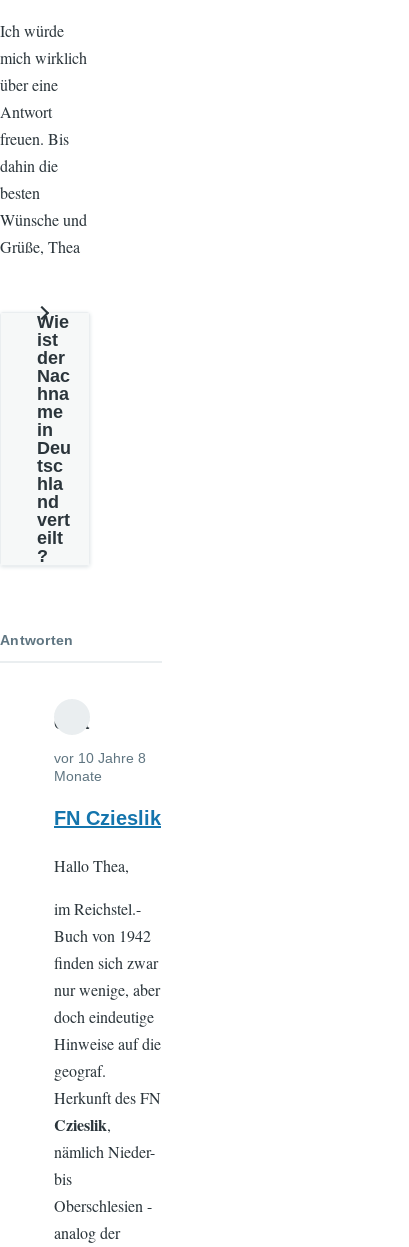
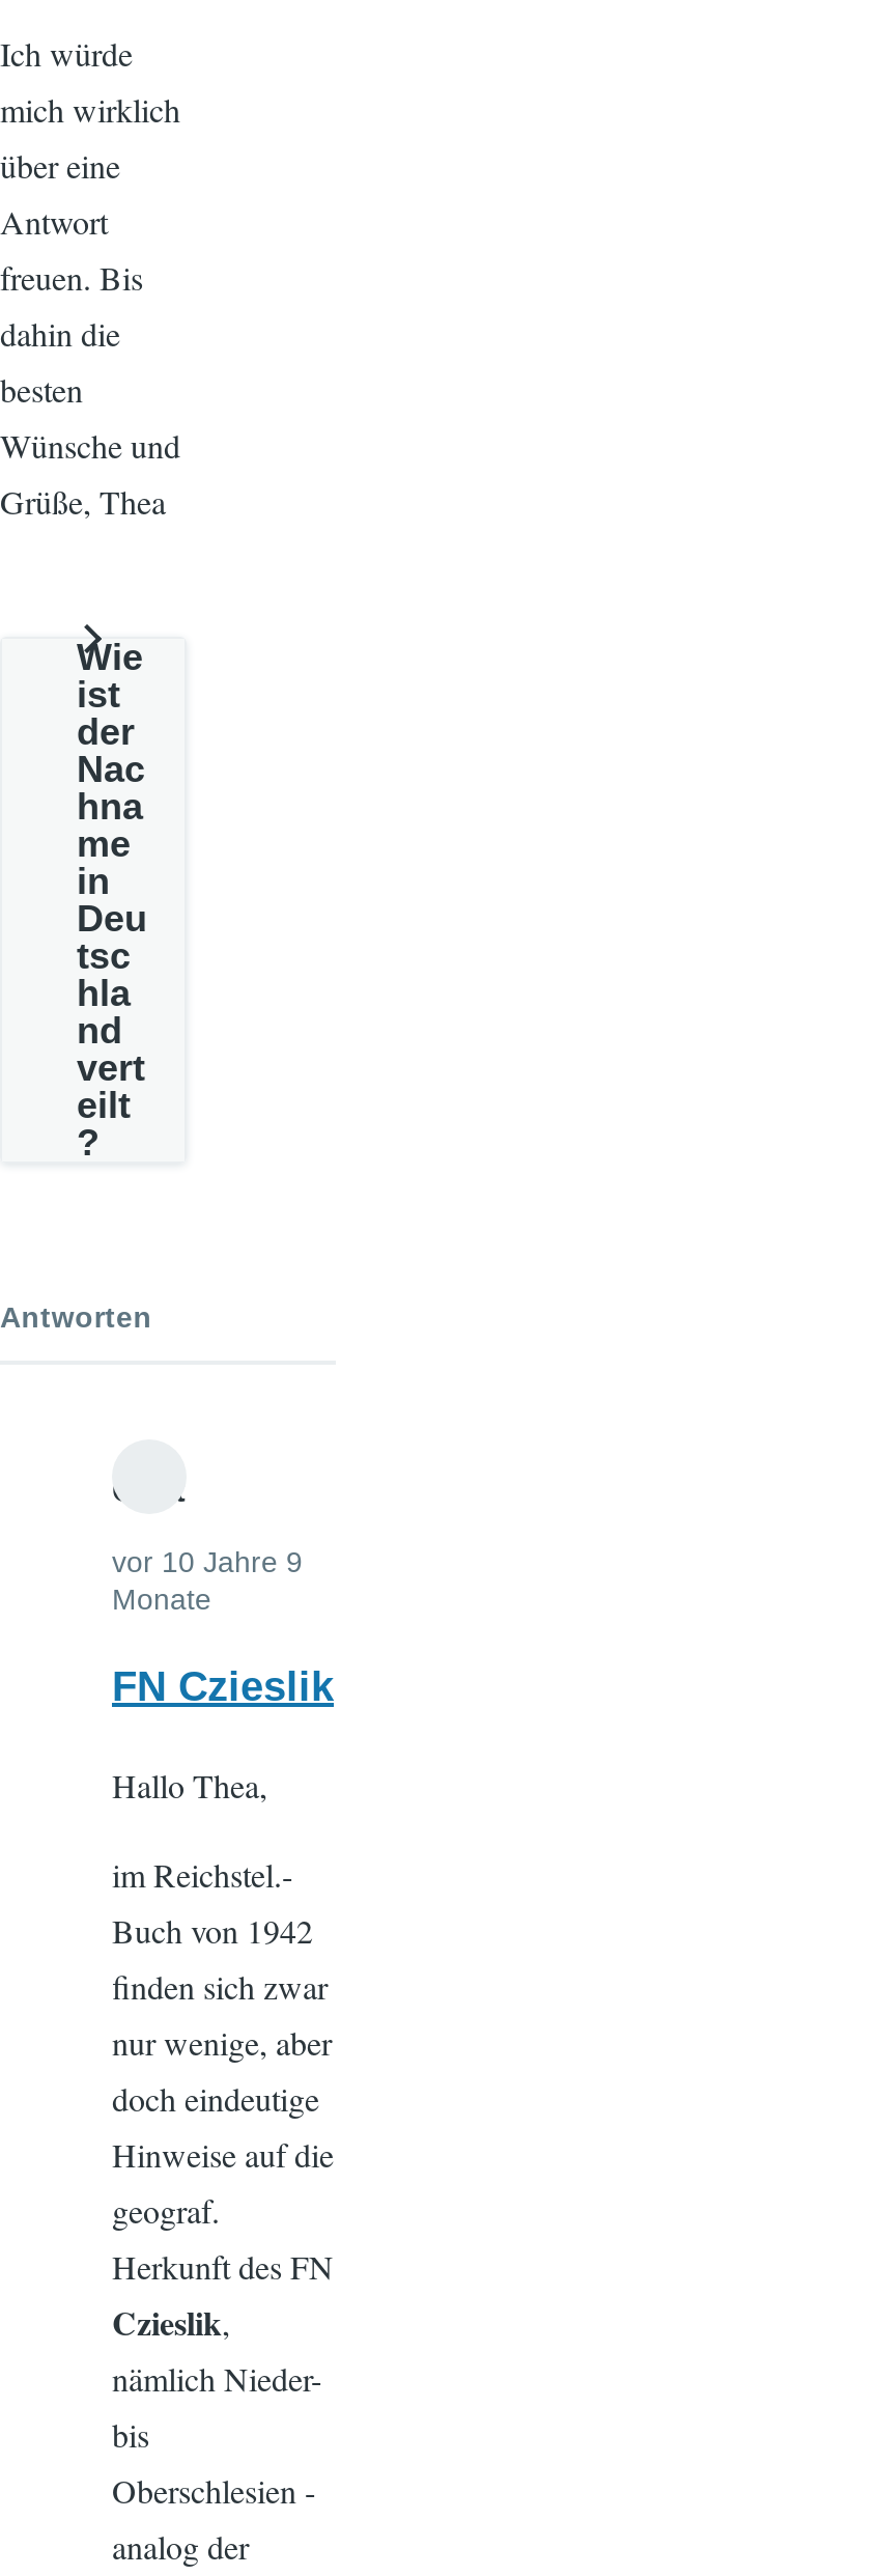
- vor 10 Jahre 8
+ vor 10 Jahre 9
